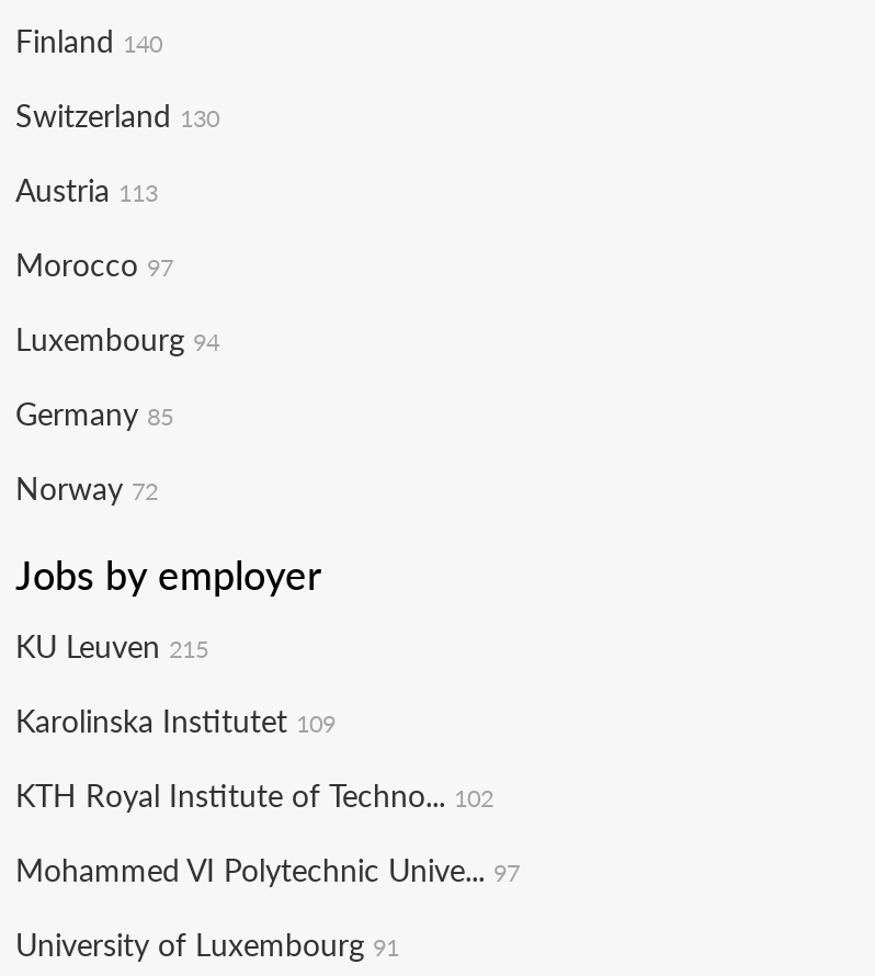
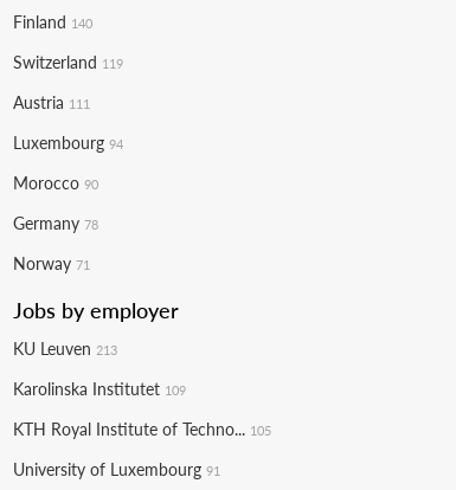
- Switzerland 130
- Austria 113
- Morocco 97
+ Switzerland 119
+ Austria 111

- Germany 85
- Norway 72
+ Morocco 90
+ Germany 78
+ Norway 71

- KU Leuven 215
+ KU Leuven 213

- KTH Royal Institute of Techno... 102
- Mohammed VI Polytechnic Unive... 97
+ KTH Royal Institute of Techno... 105
